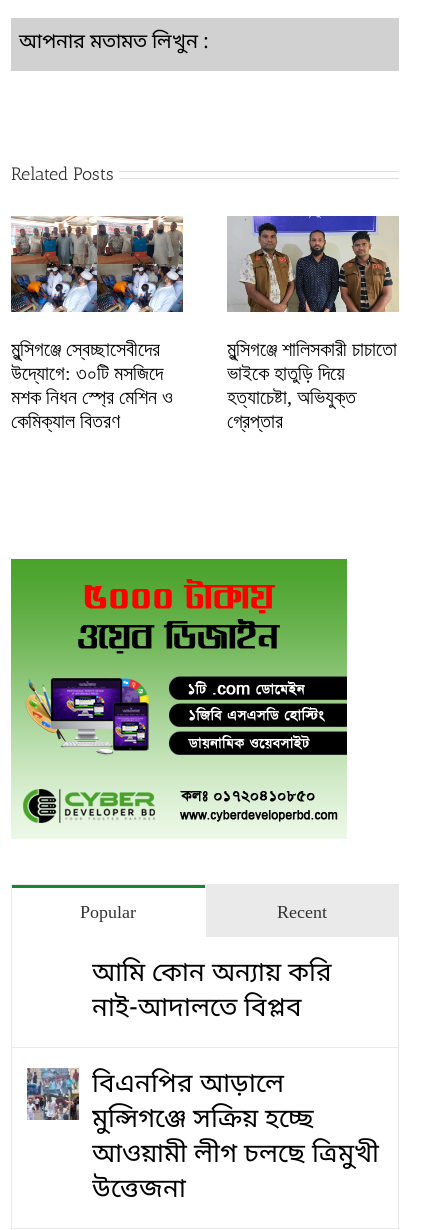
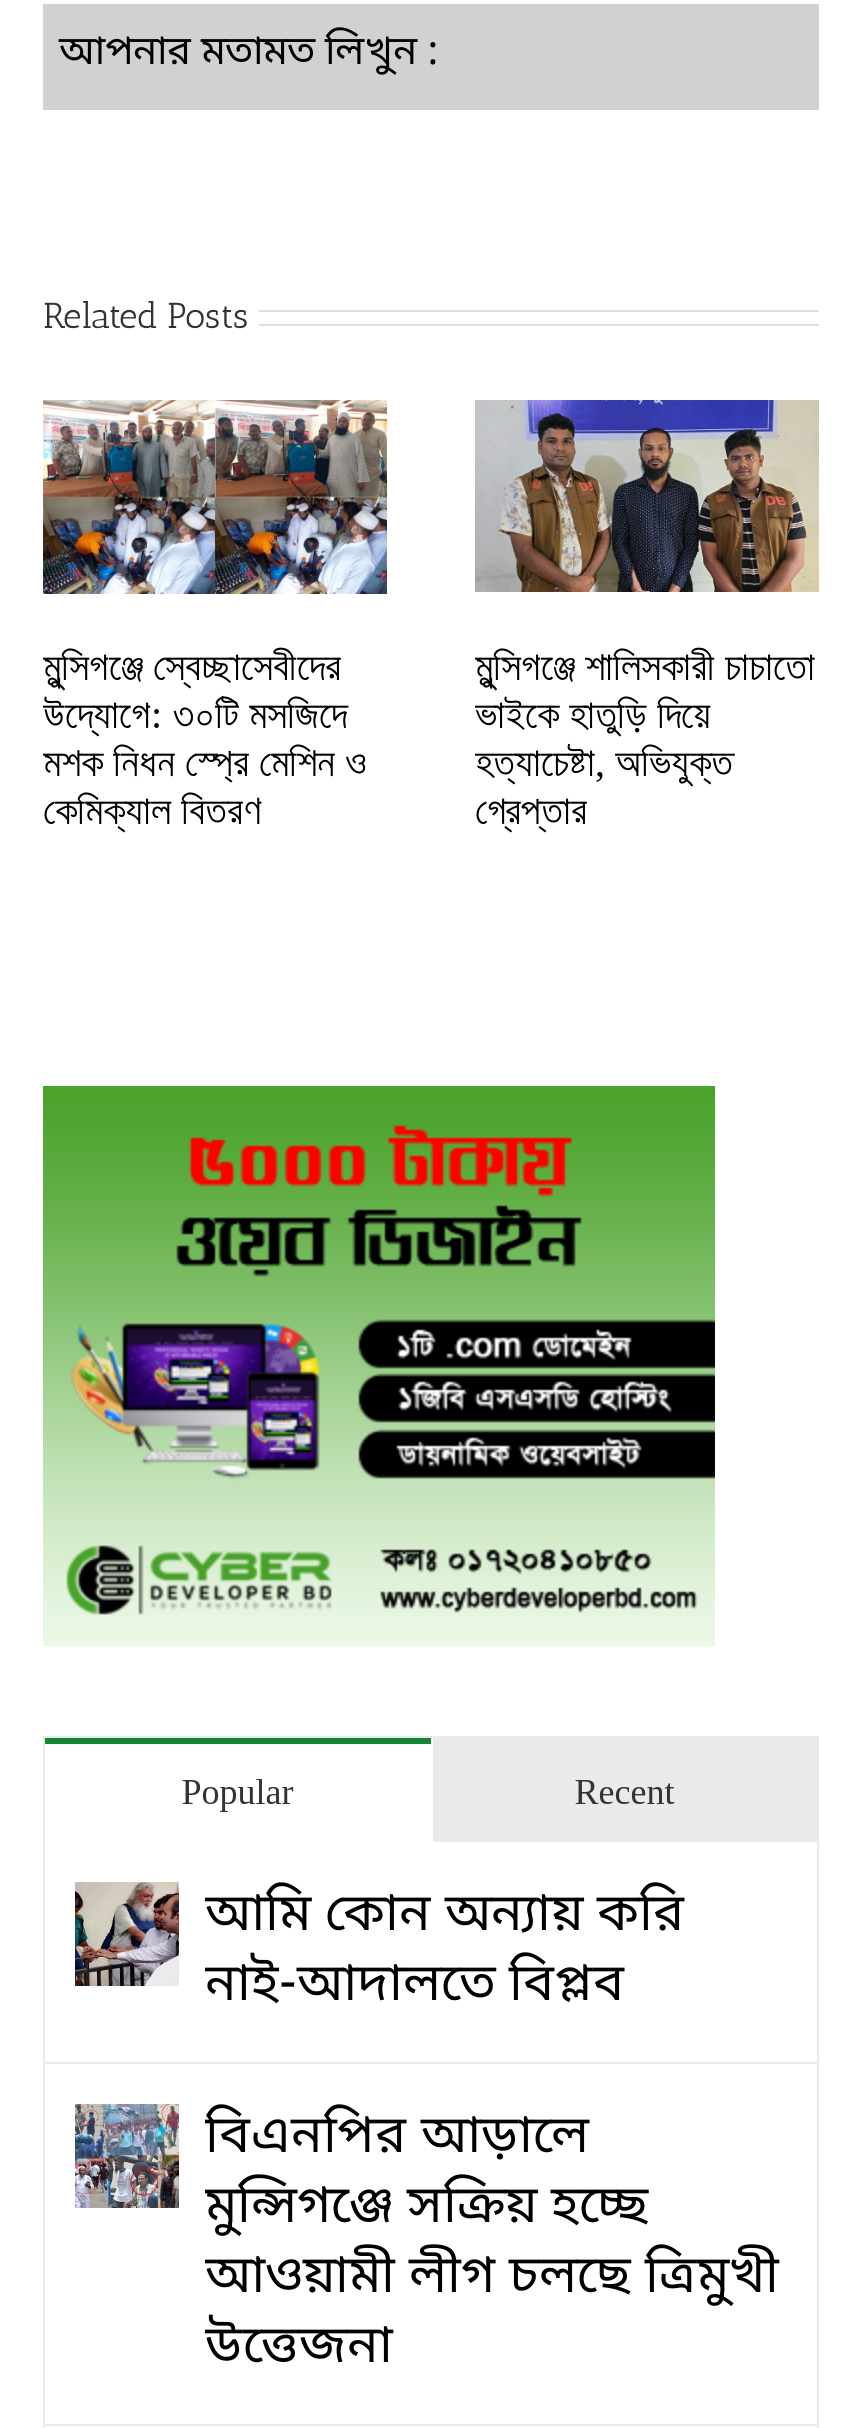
+ [image]
